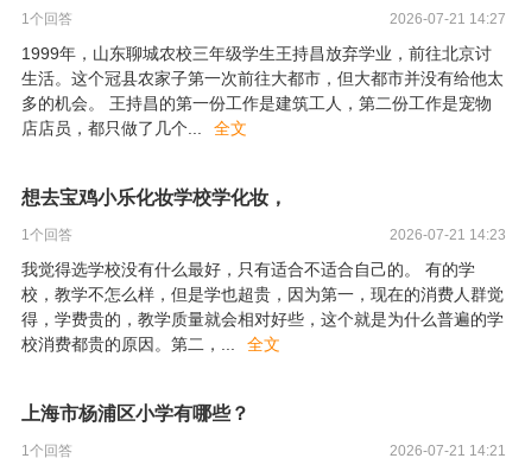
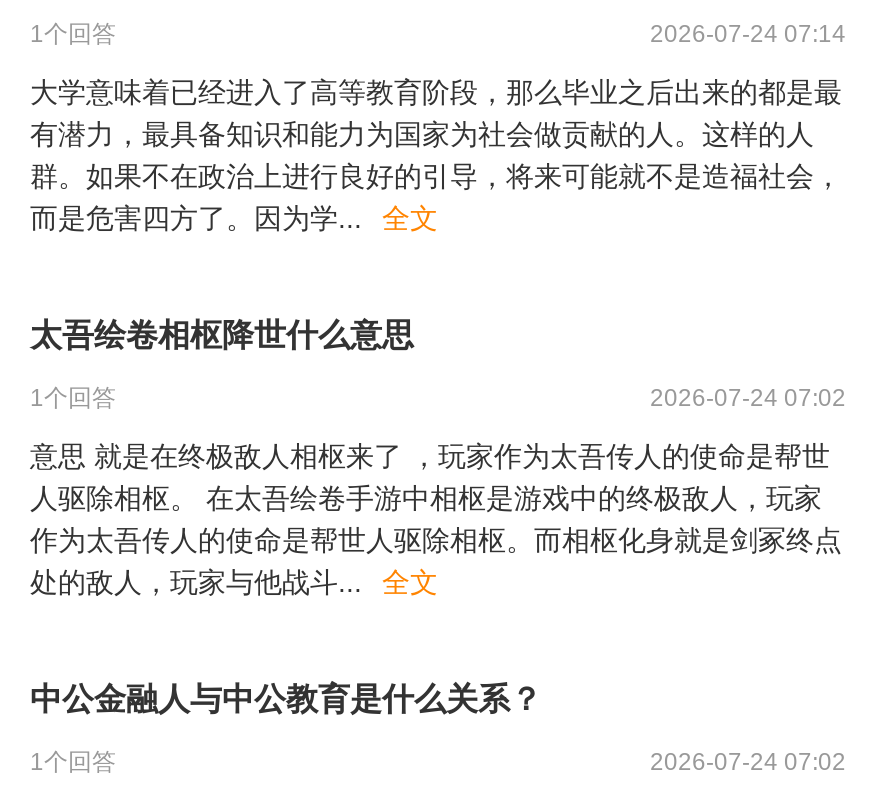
- 2026-07-21 14:27
+ 2026-07-24 07:14

- 1999年，山东聊城农校三年级学生王持昌放弃学业，前往北京讨
- 生活。这个冠县农家子第一次前往大都市，但大都市并没有给他太
- 多的机会。 王持昌的第一份工作是建筑工人，第二份工作是宠物
- 店店员，都只做了几个...
+ 大学意味着已经进入了高等教育阶段，那么毕业之后出来的都是最
+ 有潜力，最具备知识和能力为国家为社会做贡献的人。这样的人
+ 群。如果不在政治上进行良好的引导，将来可能就不是造福社会，
+ 而是危害四方了。因为学...

- 想去宝鸡小乐化妆学校学化妆，
+ 太吾绘卷相枢降世什么意思

- 2026-07-21 14:23
+ 2026-07-24 07:02

- 我觉得选学校没有什么最好，只有适合不适合自己的。 有的学
- 校，教学不怎么样，但是学也超贵，因为第一，现在的消费人群觉
- 得，学费贵的，教学质量就会相对好些，这个就是为什么普遍的学
- 校消费都贵的原因。第二，...
+ 意思 就是在终极敌人相枢来了 ，玩家作为太吾传人的使命是帮世
+ 人驱除相枢。 在太吾绘卷手游中相枢是游戏中的终极敌人，玩家
+ 作为太吾传人的使命是帮世人驱除相枢。而相枢化身就是剑冢终点
+ 处的敌人，玩家与他战斗...

- 上海市杨浦区小学有哪些？
+ 中公金融人与中公教育是什么关系？

- 2026-07-21 14:21
+ 2026-07-24 07:02
